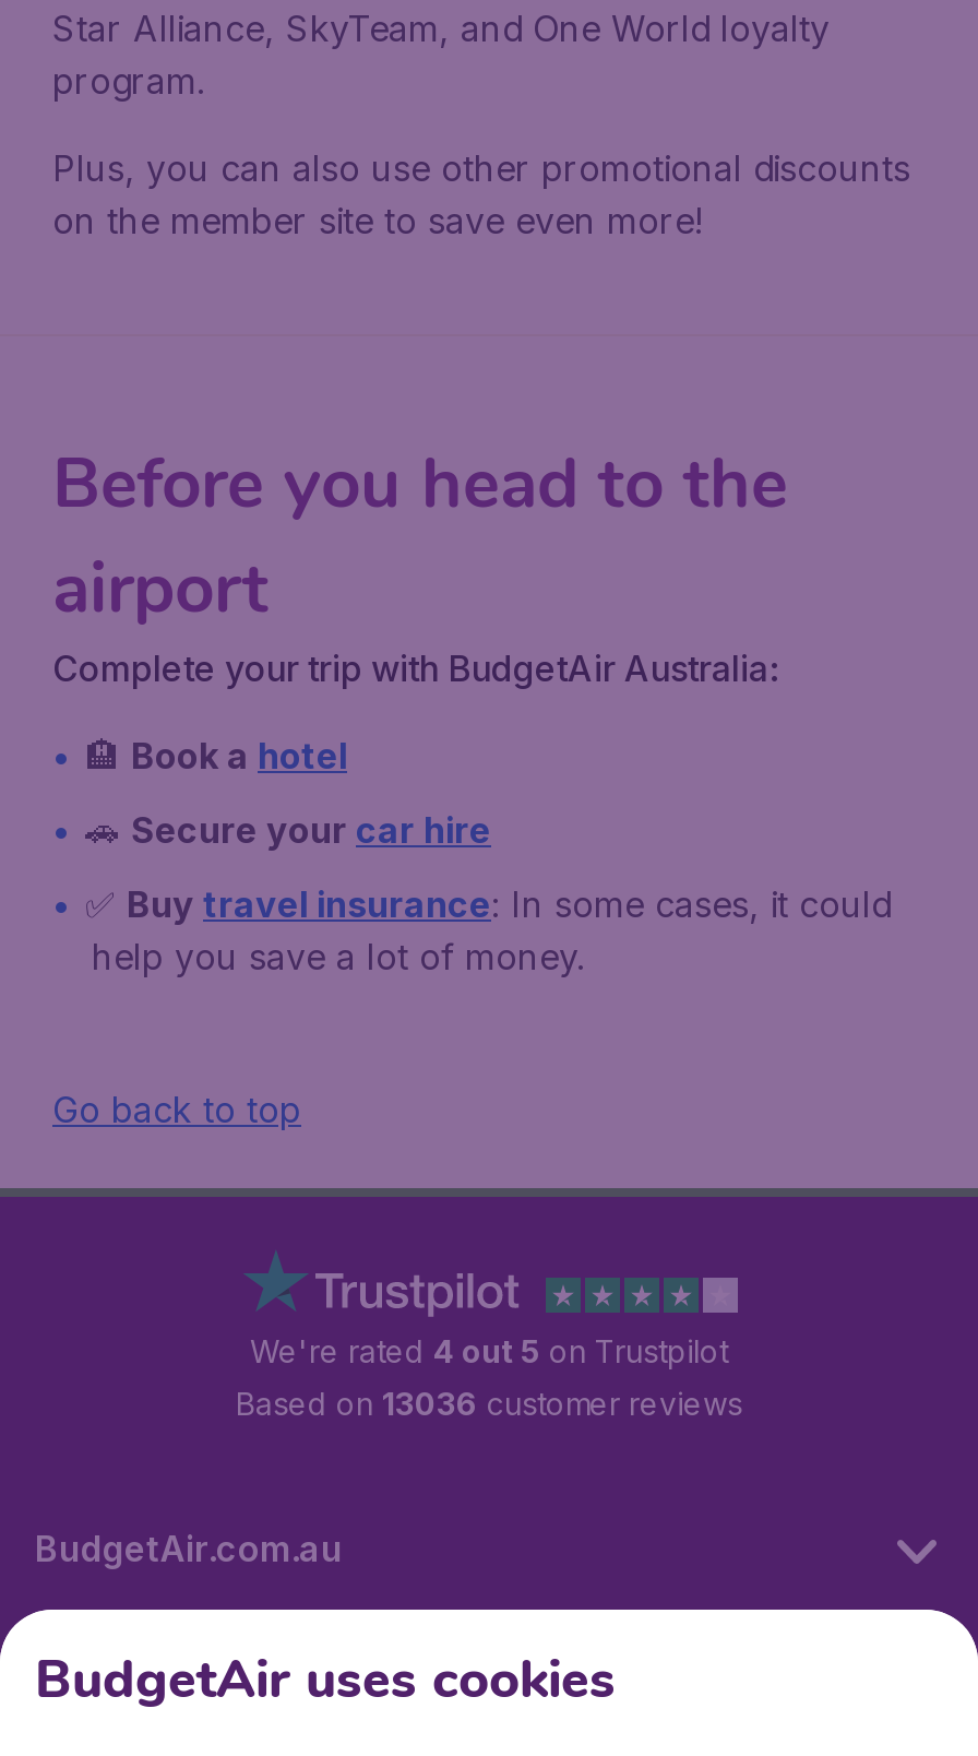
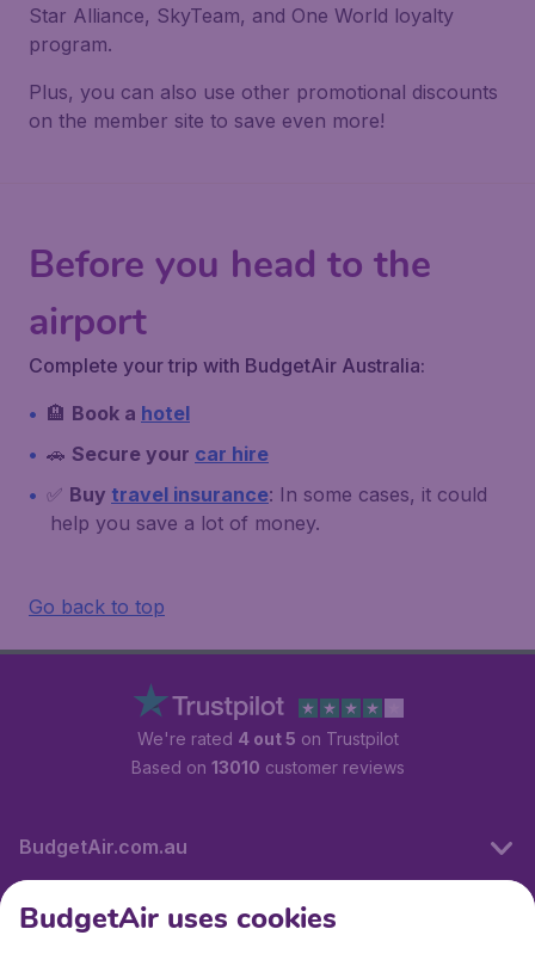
- Based on 13036 customer reviews
+ Based on 13010 customer reviews
